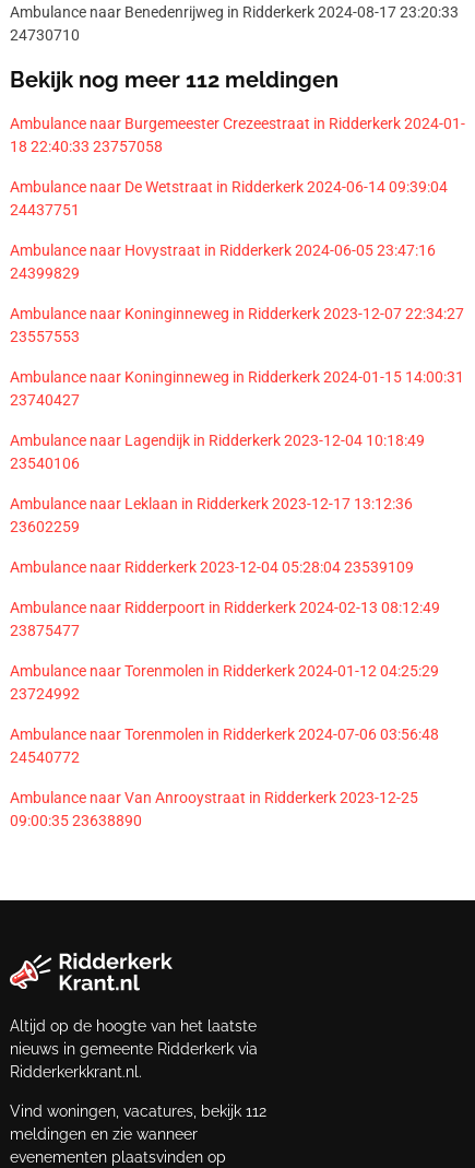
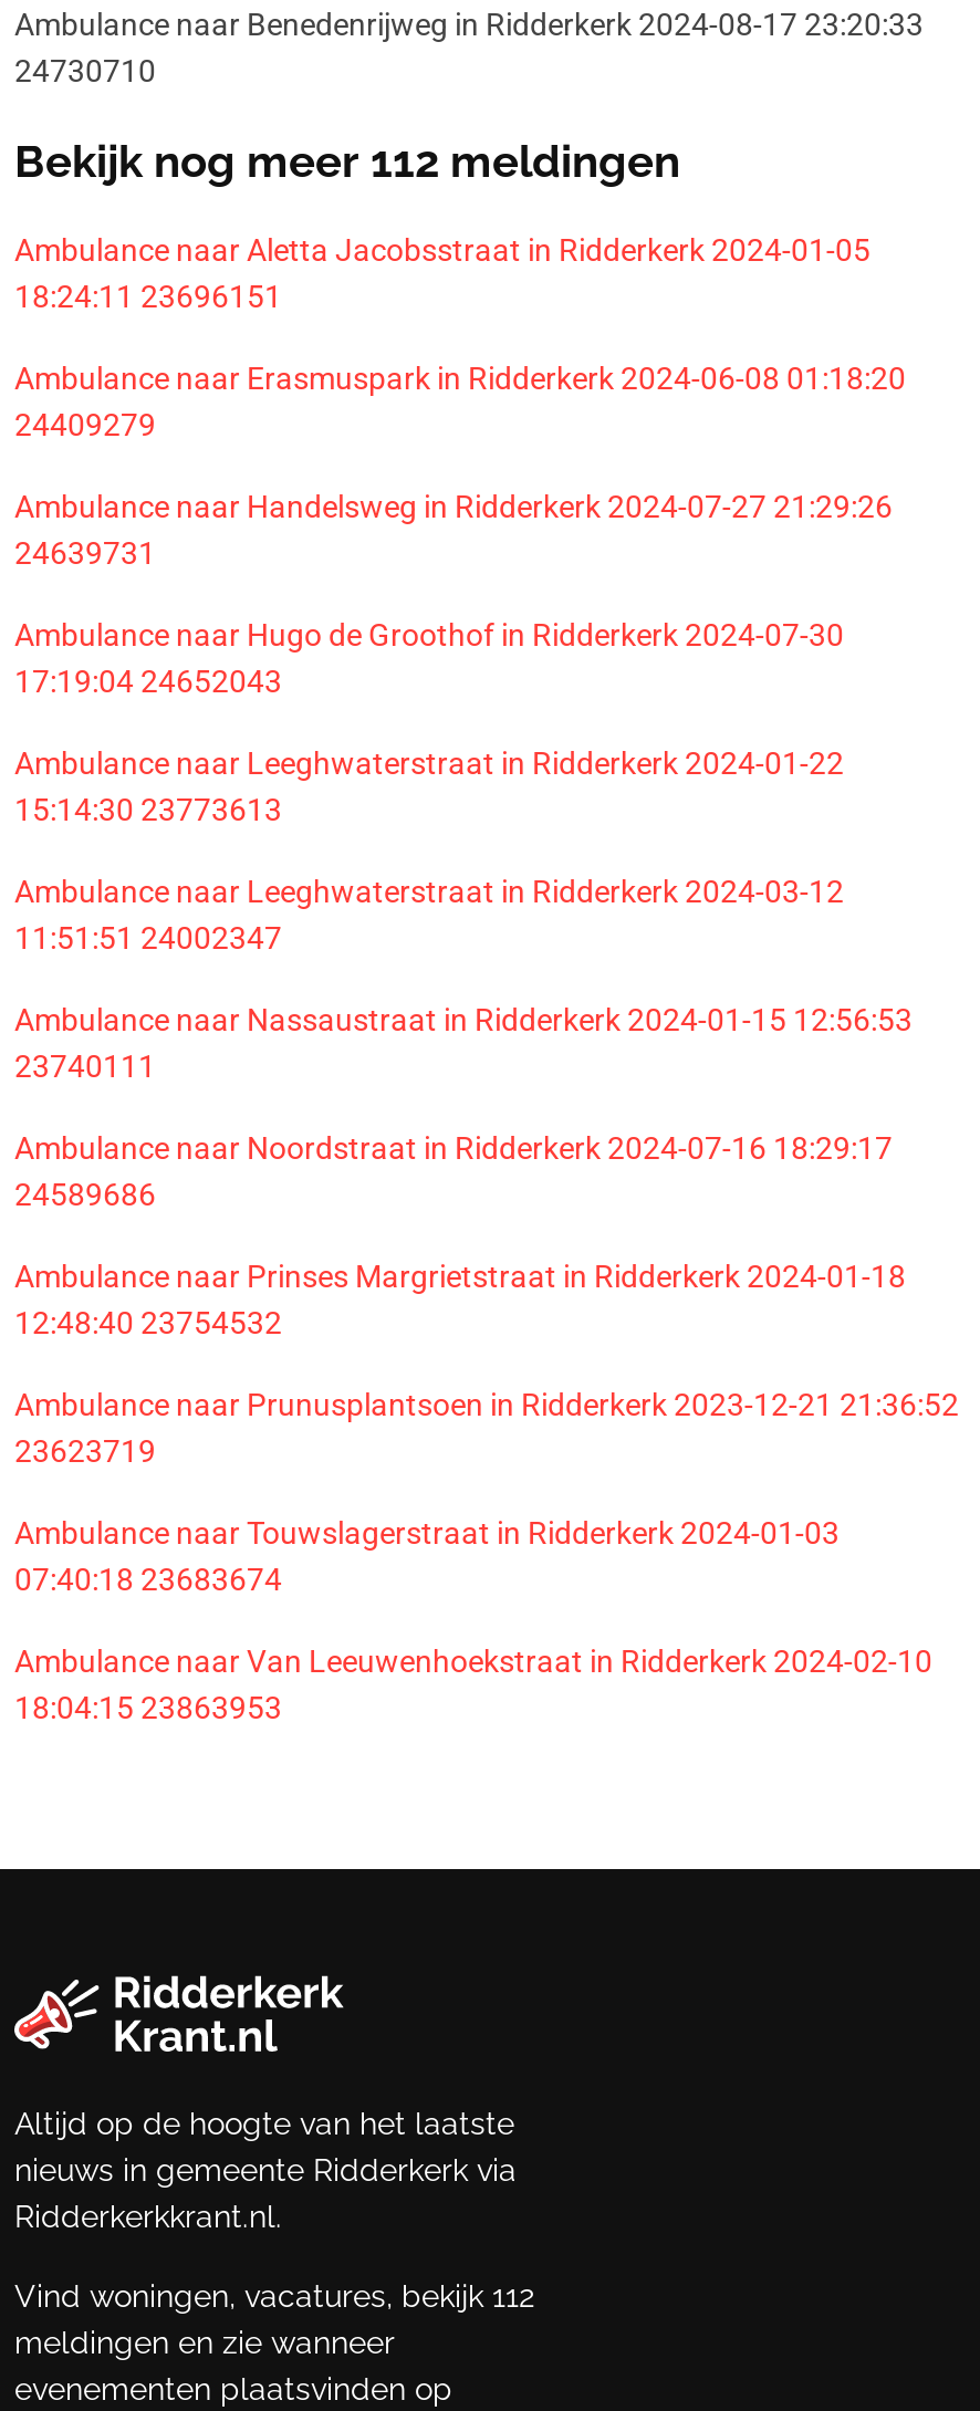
- Ambulance naar Burgemeester Crezeestraat in Ridderkerk 2024-01-
- 18 22:40:33 23757058
+ Ambulance naar Aletta Jacobsstraat in Ridderkerk 2024-01-05
+ 18:24:11 23696151

- Ambulance naar De Wetstraat in Ridderkerk 2024-06-14 09:39:04
- 24437751
+ Ambulance naar Erasmuspark in Ridderkerk 2024-06-08 01:18:20
+ 24409279

- Ambulance naar Hovystraat in Ridderkerk 2024-06-05 23:47:16
- 24399829
+ Ambulance naar Handelsweg in Ridderkerk 2024-07-27 21:29:26
+ 24639731

- Ambulance naar Koninginneweg in Ridderkerk 2023-12-07 22:34:27
- 23557553
+ Ambulance naar Hugo de Groothof in Ridderkerk 2024-07-30
+ 17:19:04 24652043

- Ambulance naar Koninginneweg in Ridderkerk 2024-01-15 14:00:31
- 23740427
+ Ambulance naar Leeghwaterstraat in Ridderkerk 2024-01-22
+ 15:14:30 23773613

- Ambulance naar Lagendijk in Ridderkerk 2023-12-04 10:18:49
- 23540106
+ Ambulance naar Leeghwaterstraat in Ridderkerk 2024-03-12
+ 11:51:51 24002347

- Ambulance naar Leklaan in Ridderkerk 2023-12-17 13:12:36
- 23602259
+ Ambulance naar Nassaustraat in Ridderkerk 2024-01-15 12:56:53
+ 23740111

- Ambulance naar Ridderkerk 2023-12-04 05:28:04 23539109
+ Ambulance naar Noordstraat in Ridderkerk 2024-07-16 18:29:17
+ 24589686

- Ambulance naar Ridderpoort in Ridderkerk 2024-02-13 08:12:49
- 23875477
+ Ambulance naar Prinses Margrietstraat in Ridderkerk 2024-01-18
+ 12:48:40 23754532

- Ambulance naar Torenmolen in Ridderkerk 2024-01-12 04:25:29
- 23724992
+ Ambulance naar Prunusplantsoen in Ridderkerk 2023-12-21 21:36:52
+ 23623719

- Ambulance naar Torenmolen in Ridderkerk 2024-07-06 03:56:48
- 24540772
+ Ambulance naar Touwslagerstraat in Ridderkerk 2024-01-03
+ 07:40:18 23683674

- Ambulance naar Van Anrooystraat in Ridderkerk 2023-12-25
- 09:00:35 23638890
+ Ambulance naar Van Leeuwenhoekstraat in Ridderkerk 2024-02-10
+ 18:04:15 23863953
